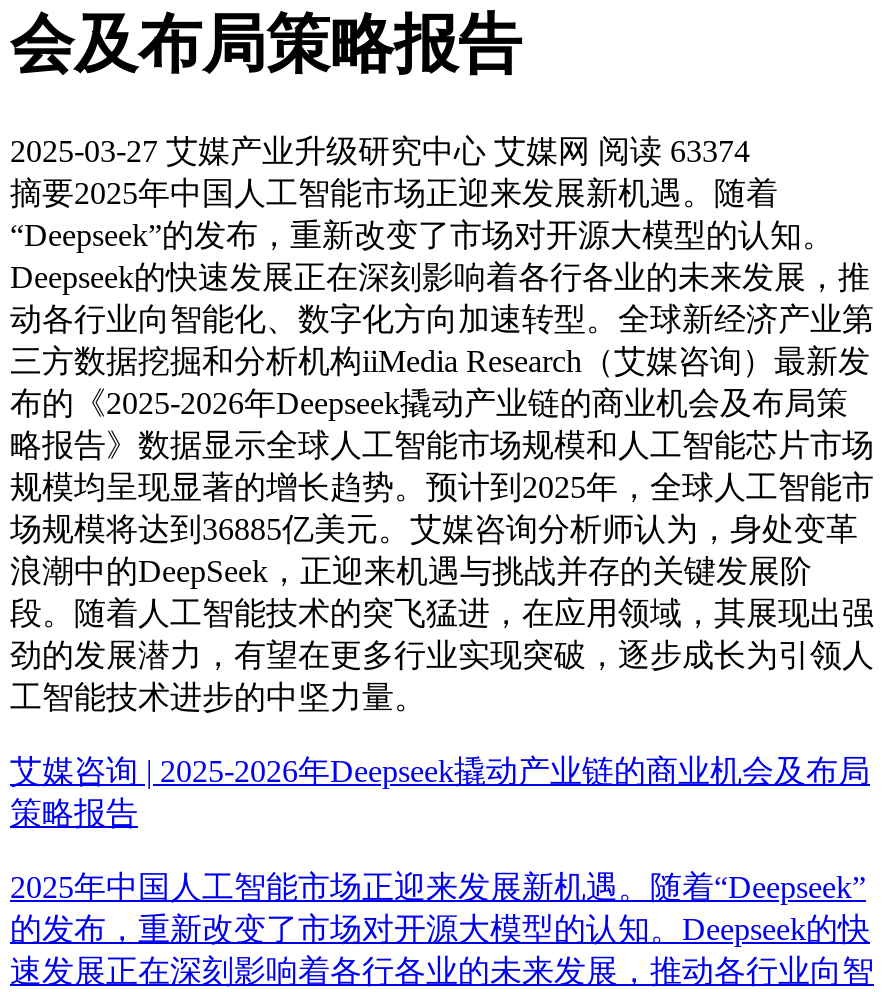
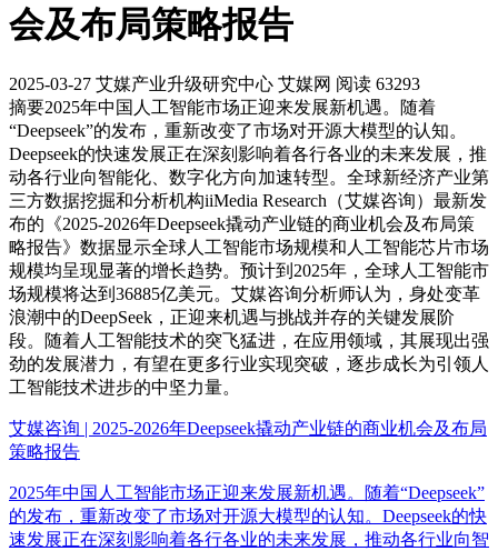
- 2025-03-27 艾媒产业升级研究中心 艾媒网 阅读 63374
+ 2025-03-27 艾媒产业升级研究中心 艾媒网 阅读 63293
